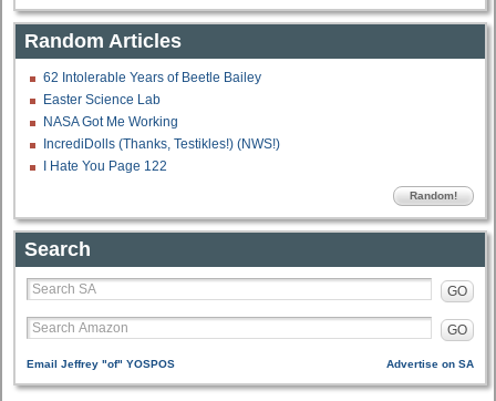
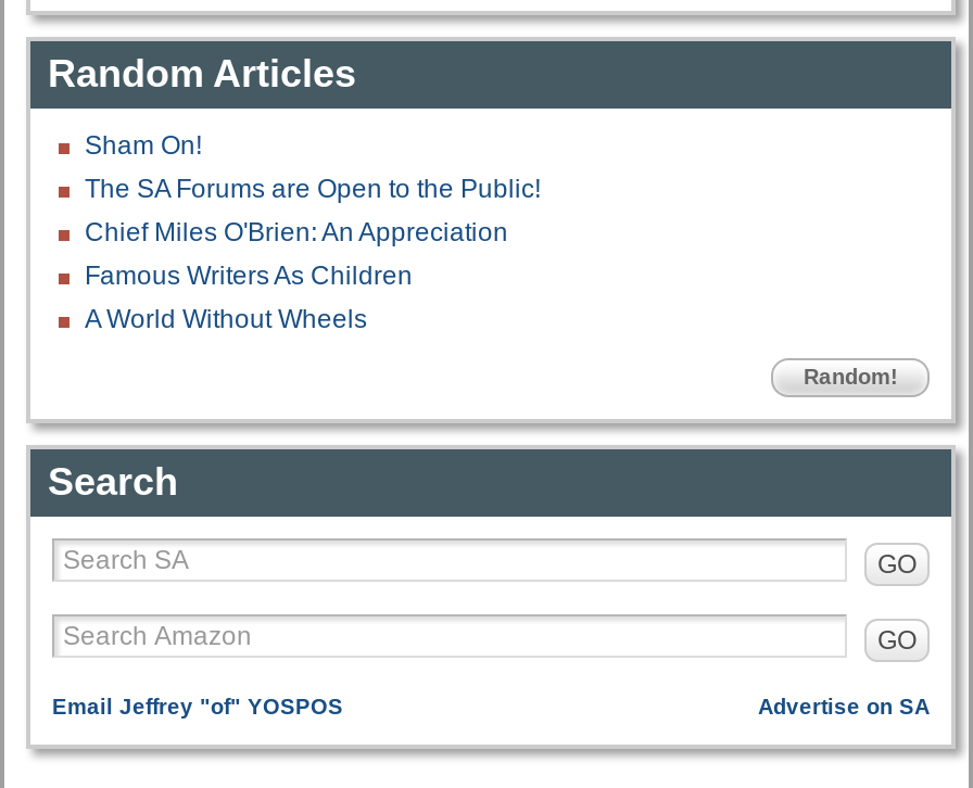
- 62 Intolerable Years of Beetle Bailey
- Easter Science Lab
- NASA Got Me Working
- IncrediDolls (Thanks, Testikles!) (NWS!)
- I Hate You Page 122
+ Sham On!
+ The SA Forums are Open to the Public!
+ Chief Miles O'Brien: An Appreciation
+ Famous Writers As Children
+ A World Without Wheels
